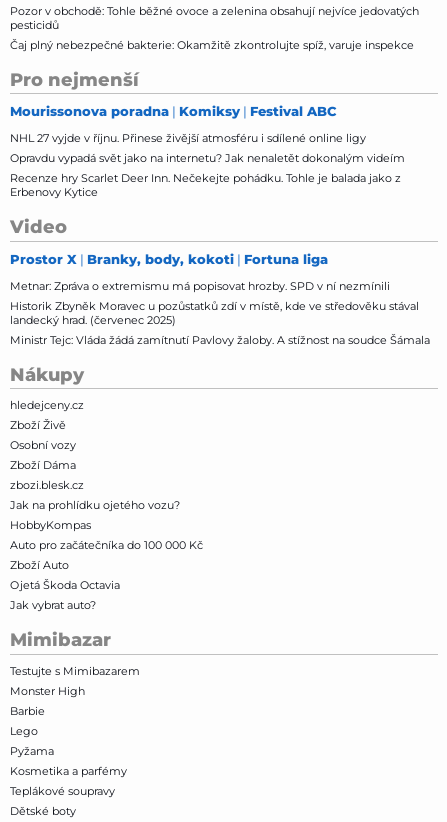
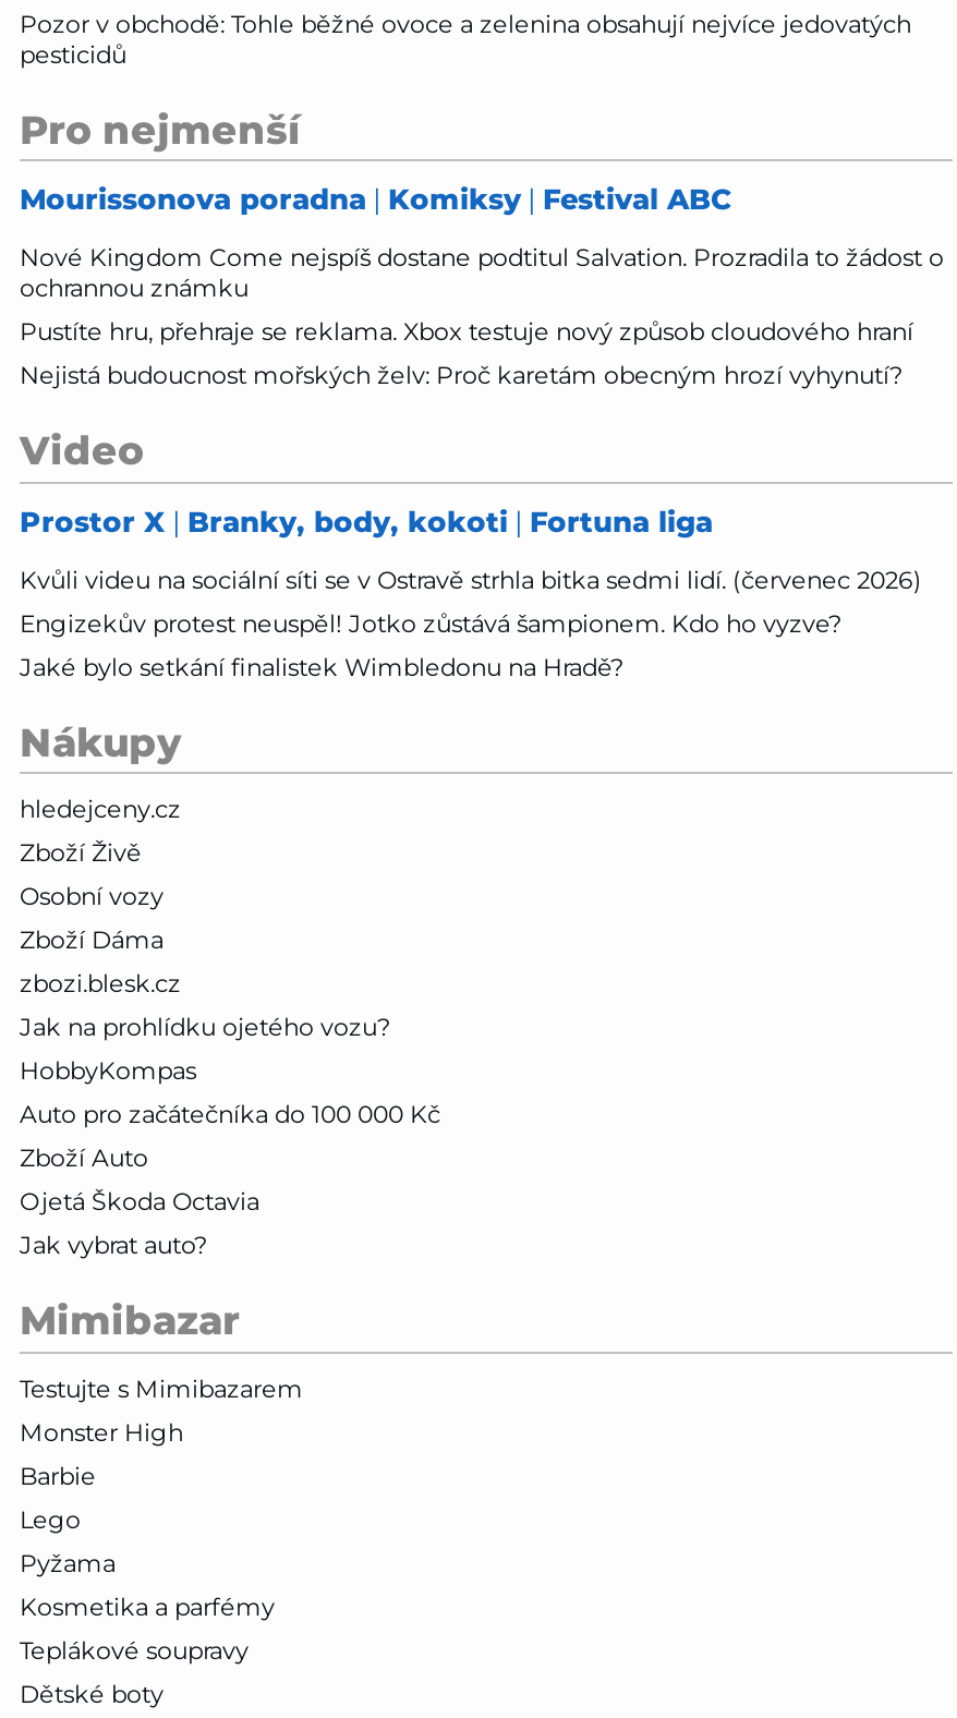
- Čaj plný nebezpečné bakterie: Okamžitě zkontrolujte spíž, varuje inspekce

- NHL 27 vyjde v říjnu. Přinese živější atmosféru i sdílené online ligy
- Opravdu vypadá svět jako na internetu? Jak nenaletět dokonalým videím
- Recenze hry Scarlet Deer Inn. Nečekejte pohádku. Tohle je balada jako z
- Erbenovy Kytice
+ Nové Kingdom Come nejspíš dostane podtitul Salvation. Prozradila to žádost o
+ ochrannou známku
+ Pustíte hru, přehraje se reklama. Xbox testuje nový způsob cloudového hraní
+ Nejistá budoucnost mořských želv: Proč karetám obecným hrozí vyhynutí?

- Metnar: Zpráva o extremismu má popisovat hrozby. SPD v ní nezmínili
- Historik Zbyněk Moravec u pozůstatků zdí v místě, kde ve středověku stával
- landecký hrad. (červenec 2025)
- Ministr Tejc: Vláda žádá zamítnutí Pavlovy žaloby. A stížnost na soudce Šámala
+ Kvůli videu na sociální síti se v Ostravě strhla bitka sedmi lidí. (červenec 2026)
+ Engizekův protest neuspěl! Jotko zůstává šampionem. Kdo ho vyzve?
+ Jaké bylo setkání finalistek Wimbledonu na Hradě?
